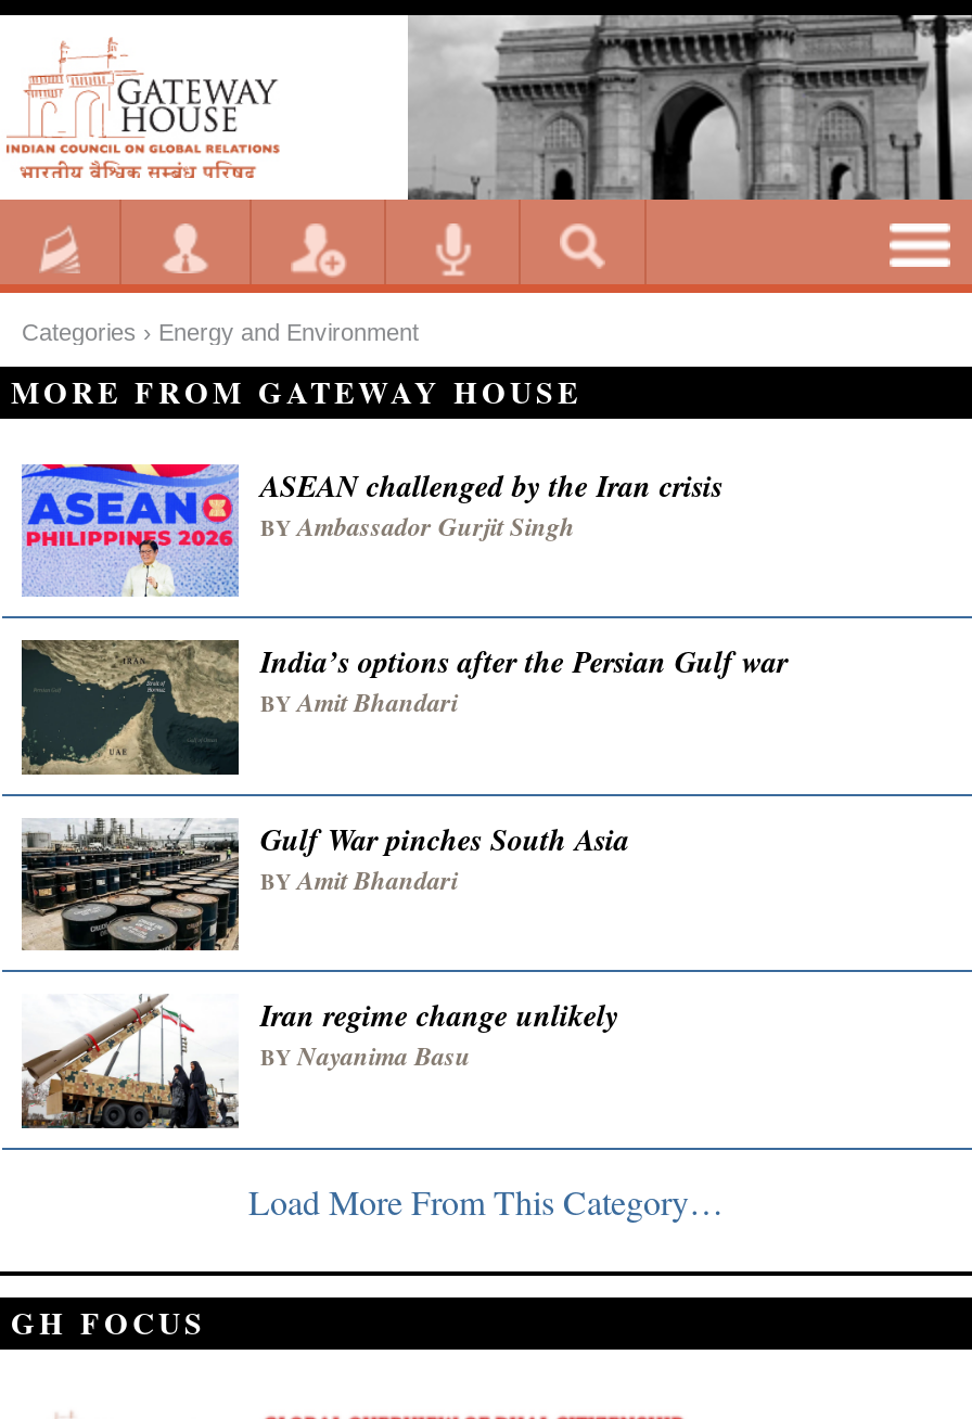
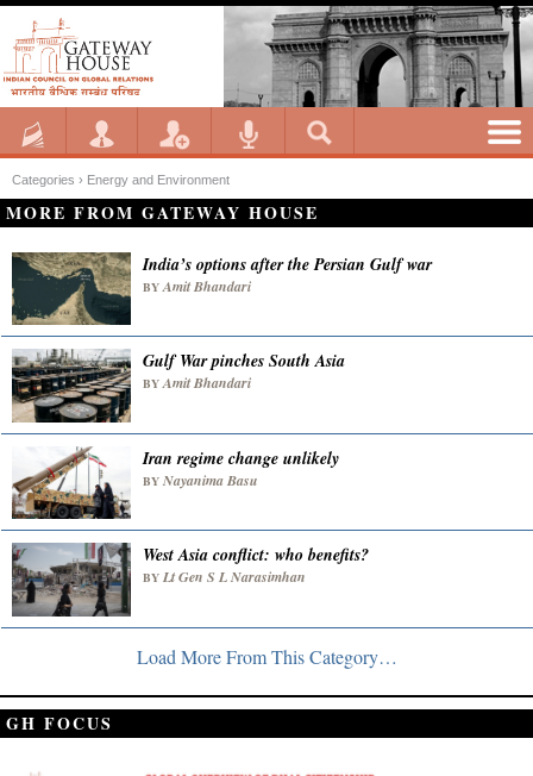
- [image]
- ASEAN challenged by the Iran crisis
- BY Ambassador Gurjit Singh

moved up: [image] | India’s options after the Persian Gulf war | BY Amit Bhandari | Gulf War pinches South Asia | BY Amit Bhandari | Iran regime change unlikely | BY Nayanima Basu

+ [image]
+ West Asia conflict: who benefits?
+ BY Lt Gen S L Narasimhan
